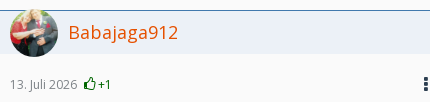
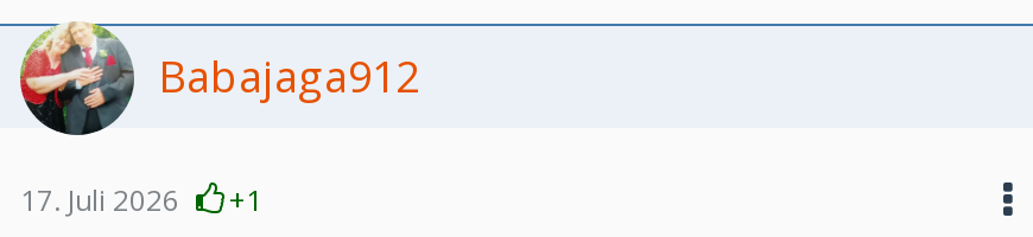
- 13. Juli 2026 +1
+ 17. Juli 2026 +1
